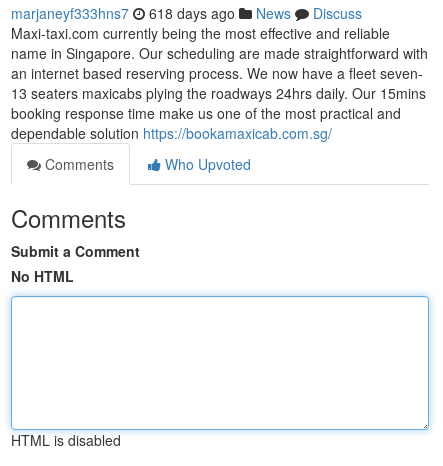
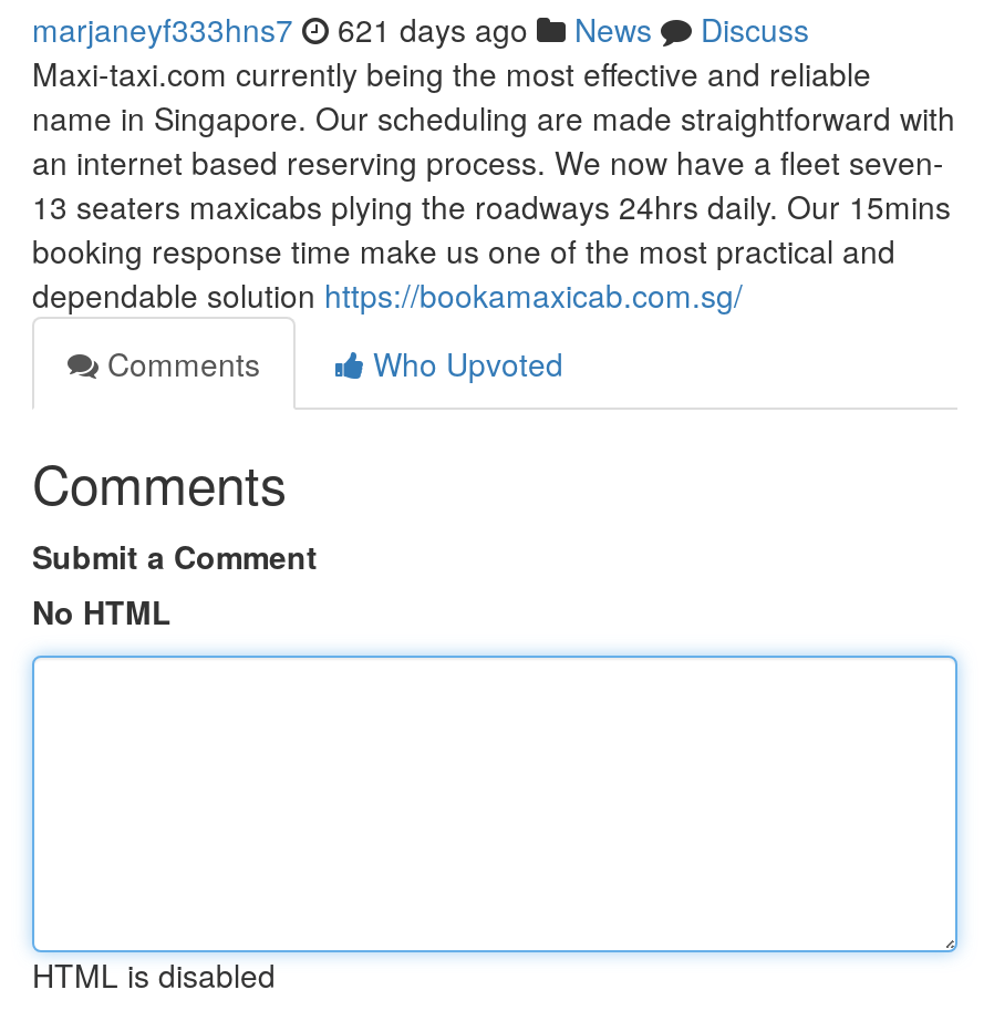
- marjaneyf333hns7 618 days ago News Discuss
+ marjaneyf333hns7 621 days ago News Discuss
